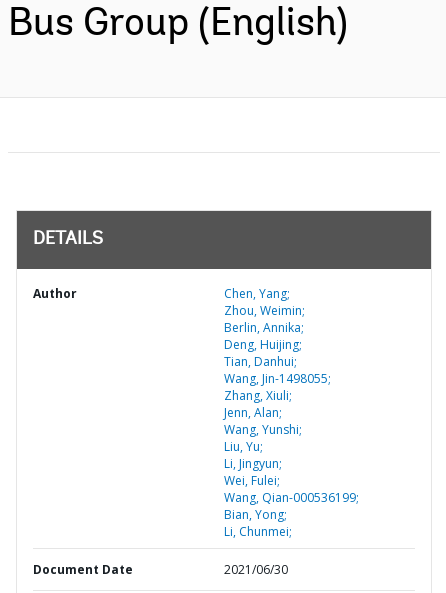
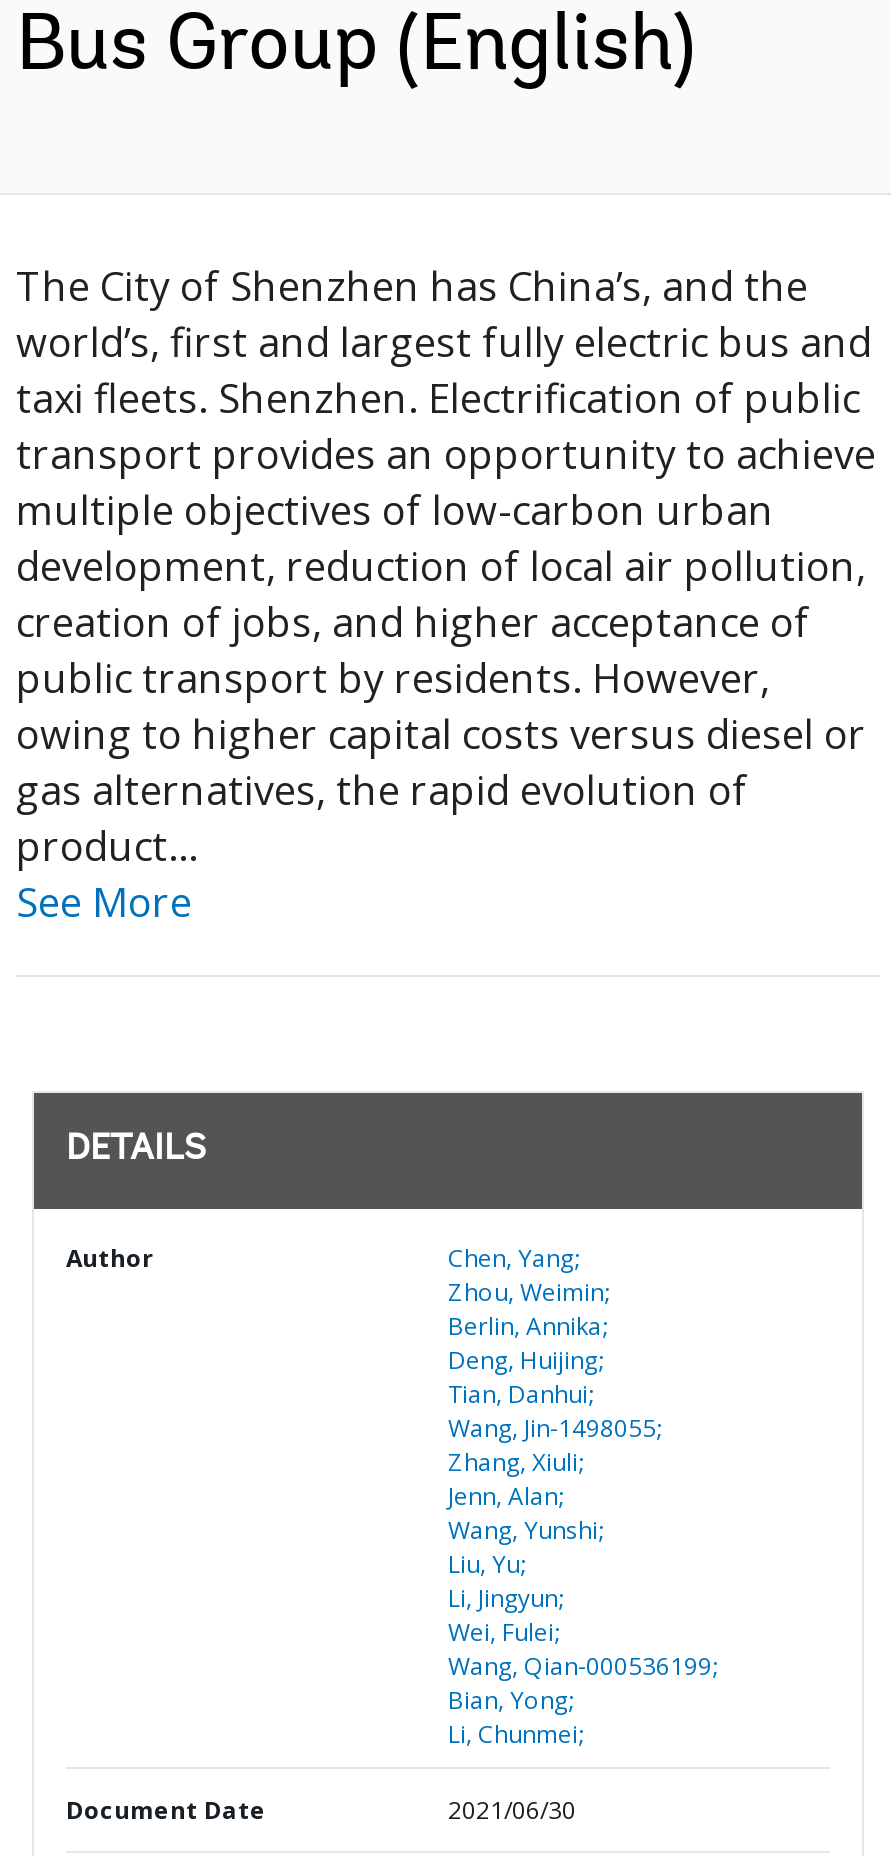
+ The City of Shenzhen has China’s, and the
+ world’s, first and largest fully electric bus and
+ taxi fleets. Shenzhen. Electrification of public
+ transport provides an opportunity to achieve
+ multiple objectives of low-carbon urban
+ development, reduction of local air pollution,
+ creation of jobs, and higher acceptance of
+ public transport by residents. However,
+ owing to higher capital costs versus diesel or
+ gas alternatives, the rapid evolution of
+ product...
+ See More
